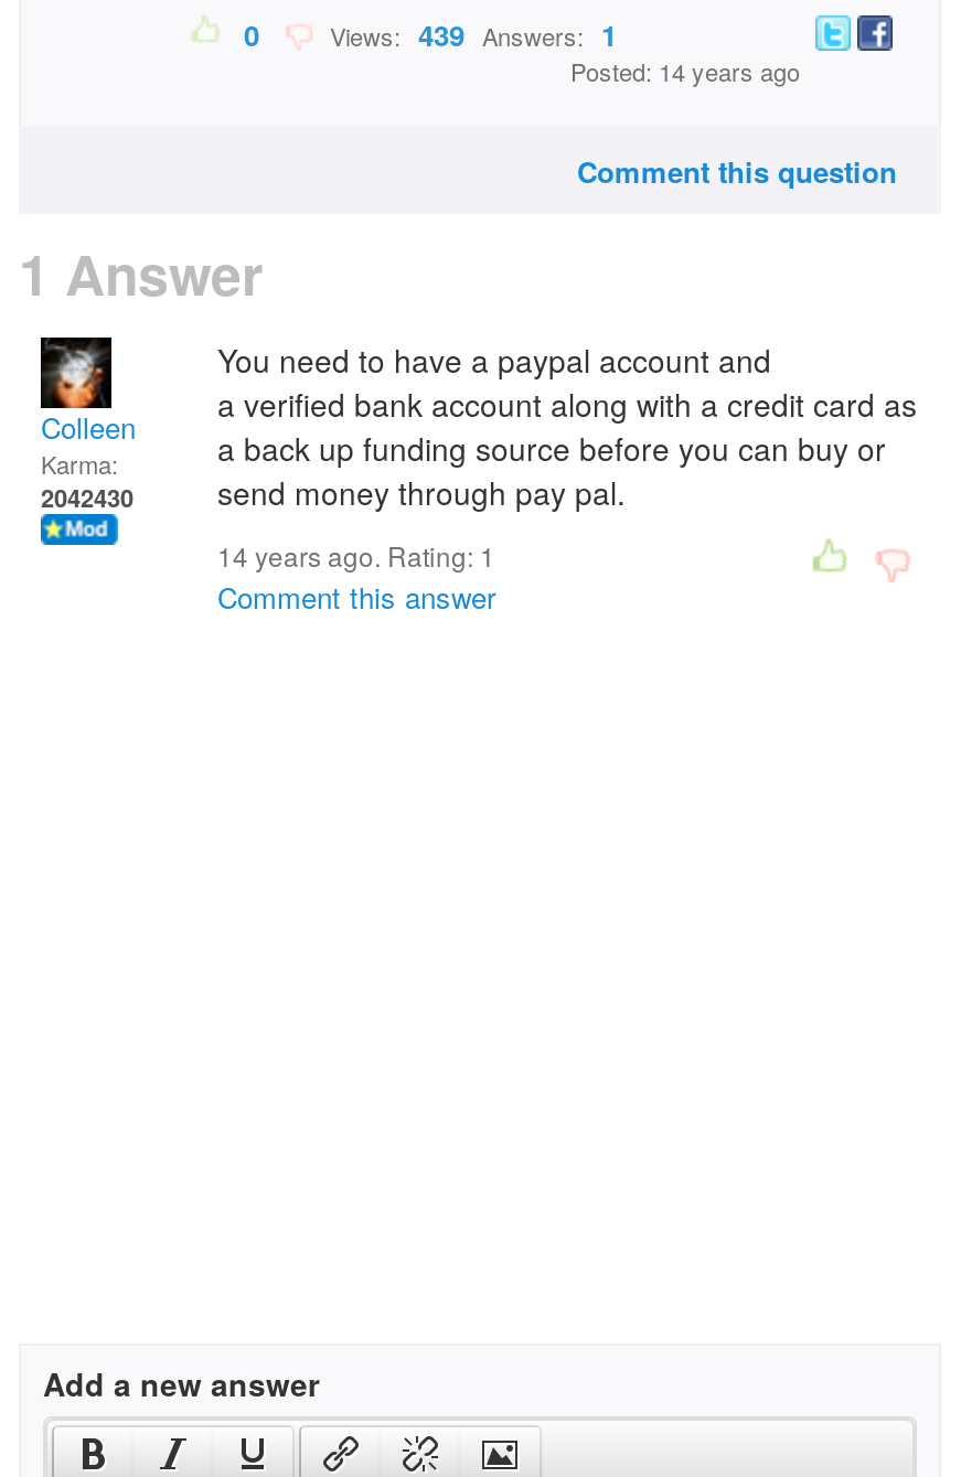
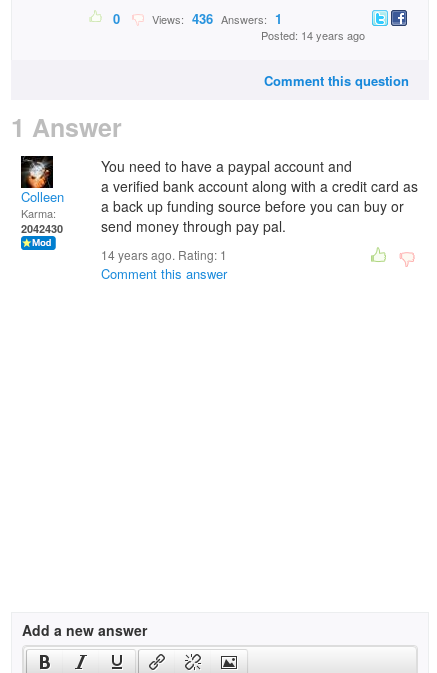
- Views: 439 Answers: 1
+ Views: 436 Answers: 1
